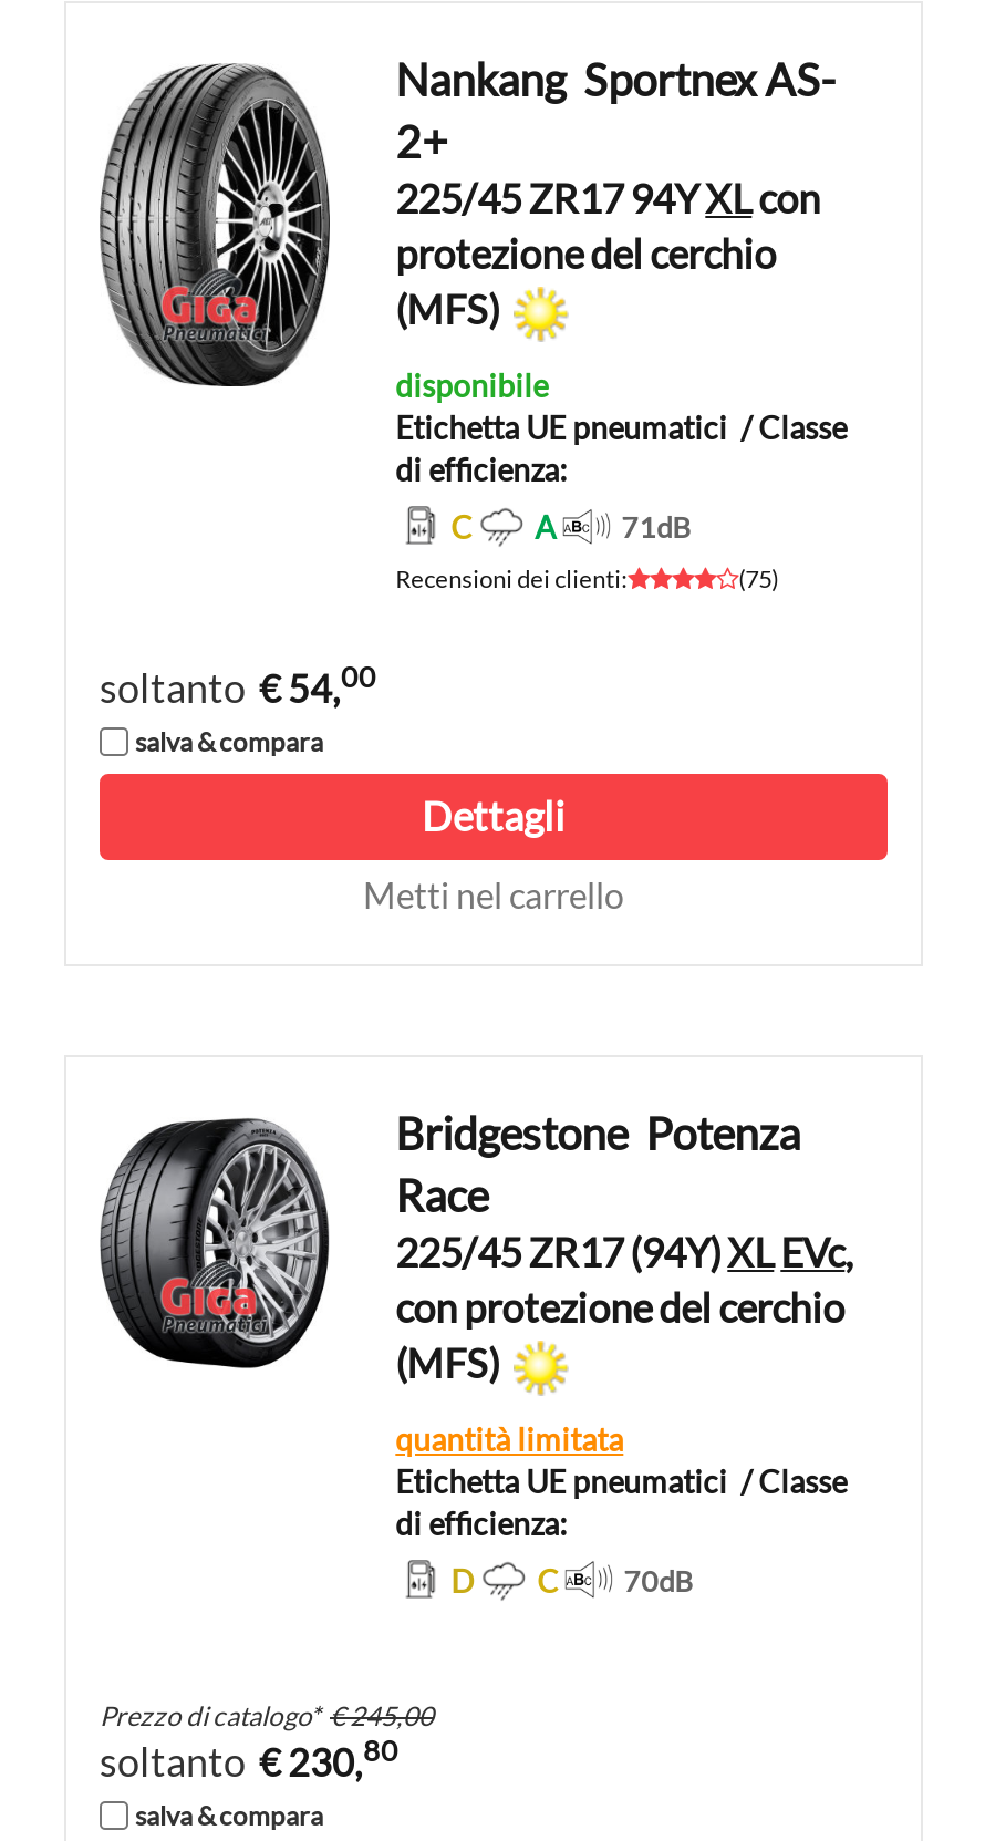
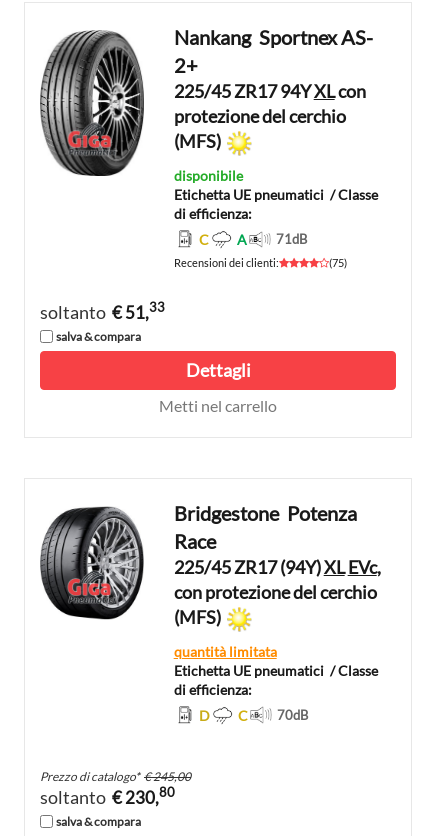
- soltanto € 54,00
+ soltanto € 51,33
